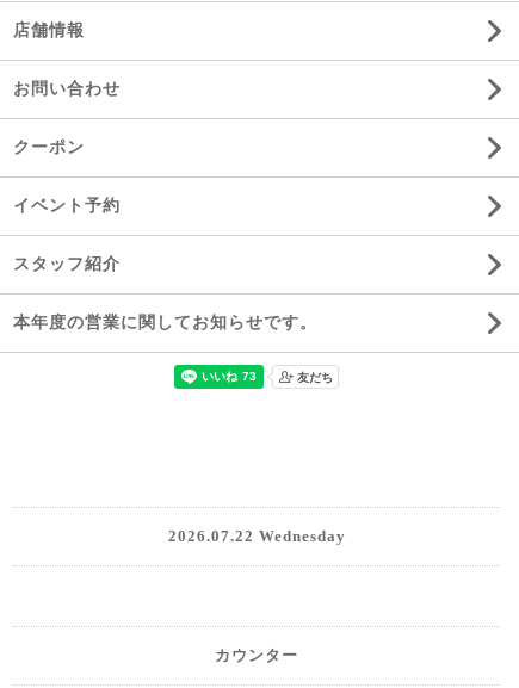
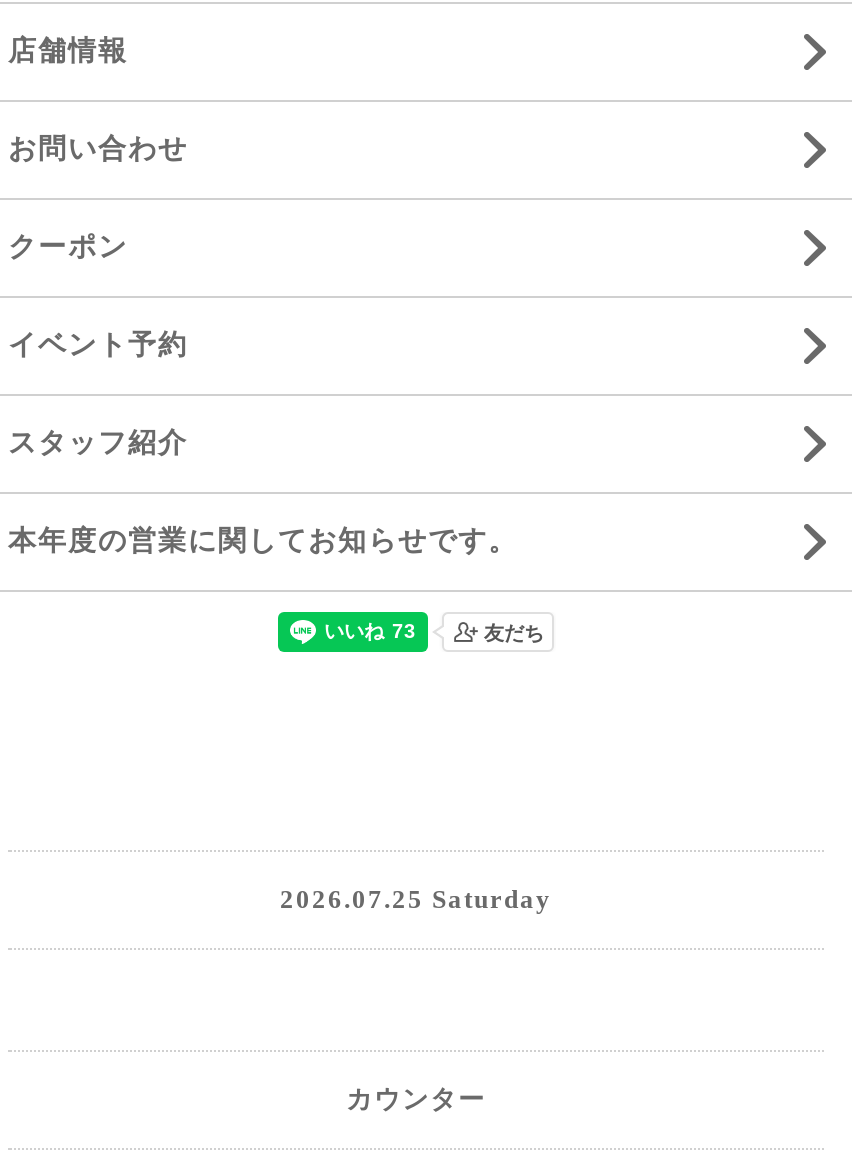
- 2026.07.22 Wednesday
+ 2026.07.25 Saturday
